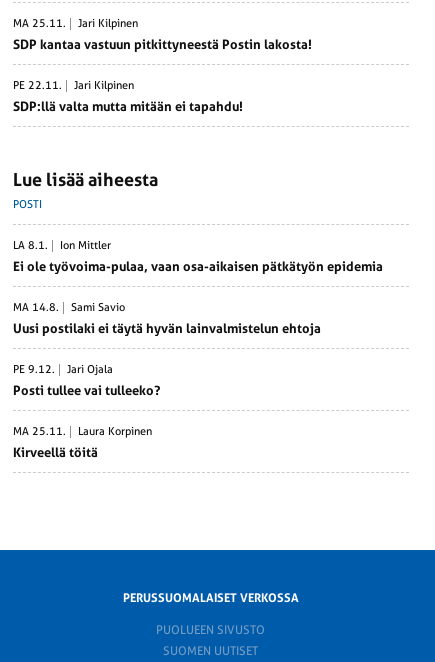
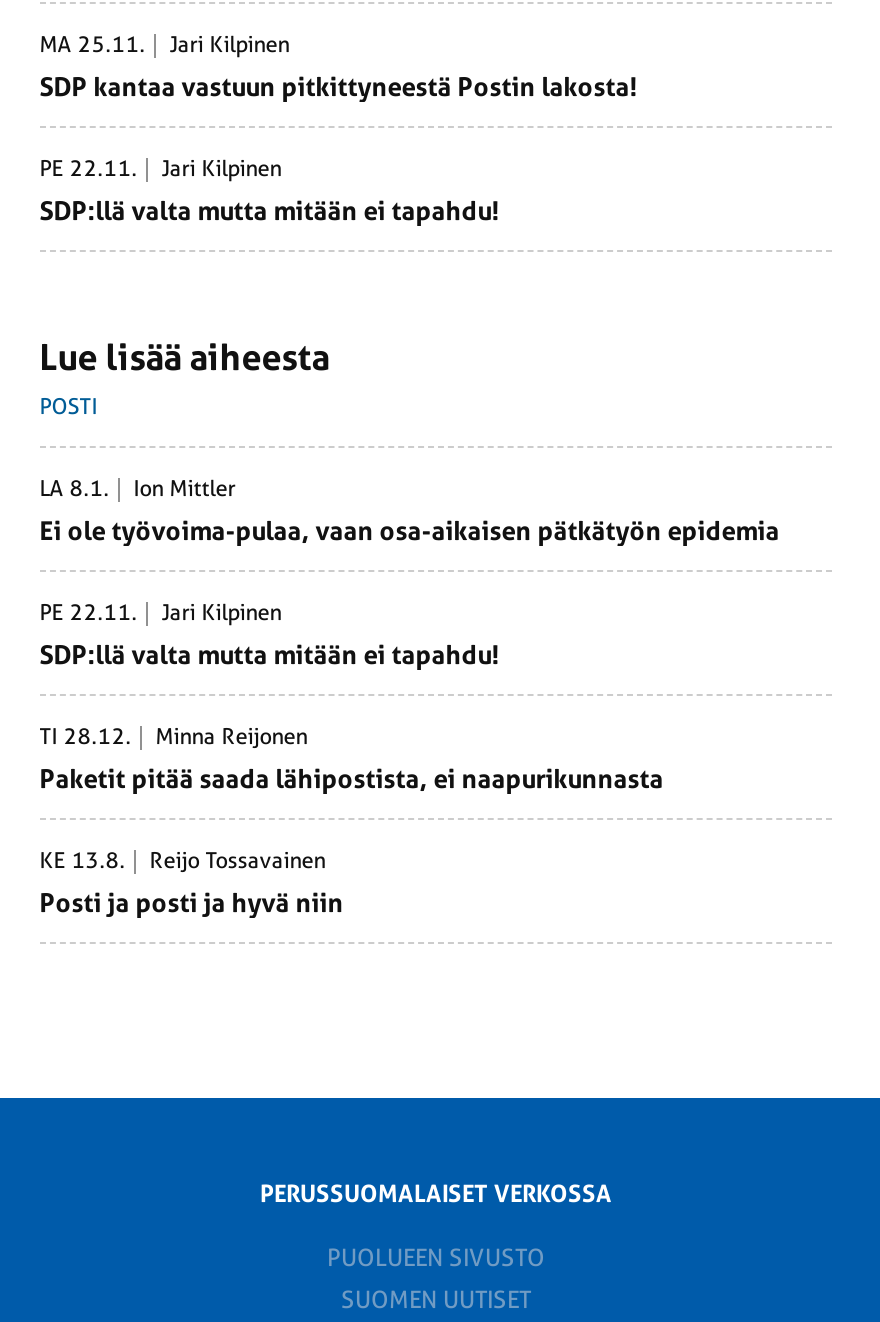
- MA 14.8.
- Sami Savio
+ PE 22.11.
+ Jari Kilpinen

- Uusi postilaki ei täytä hyvän lainvalmistelun ehtoja
+ SDP:llä valta mutta mitään ei tapahdu!

- PE 9.12.
- Jari Ojala
+ TI 28.12.
+ Minna Reijonen

- Posti tullee vai tulleeko?
+ Paketit pitää saada lähipostista, ei naapurikunnasta

- MA 25.11.
- Laura Korpinen
+ KE 13.8.
+ Reijo Tossavainen

- Kirveellä töitä
+ Posti ja posti ja hyvä niin
